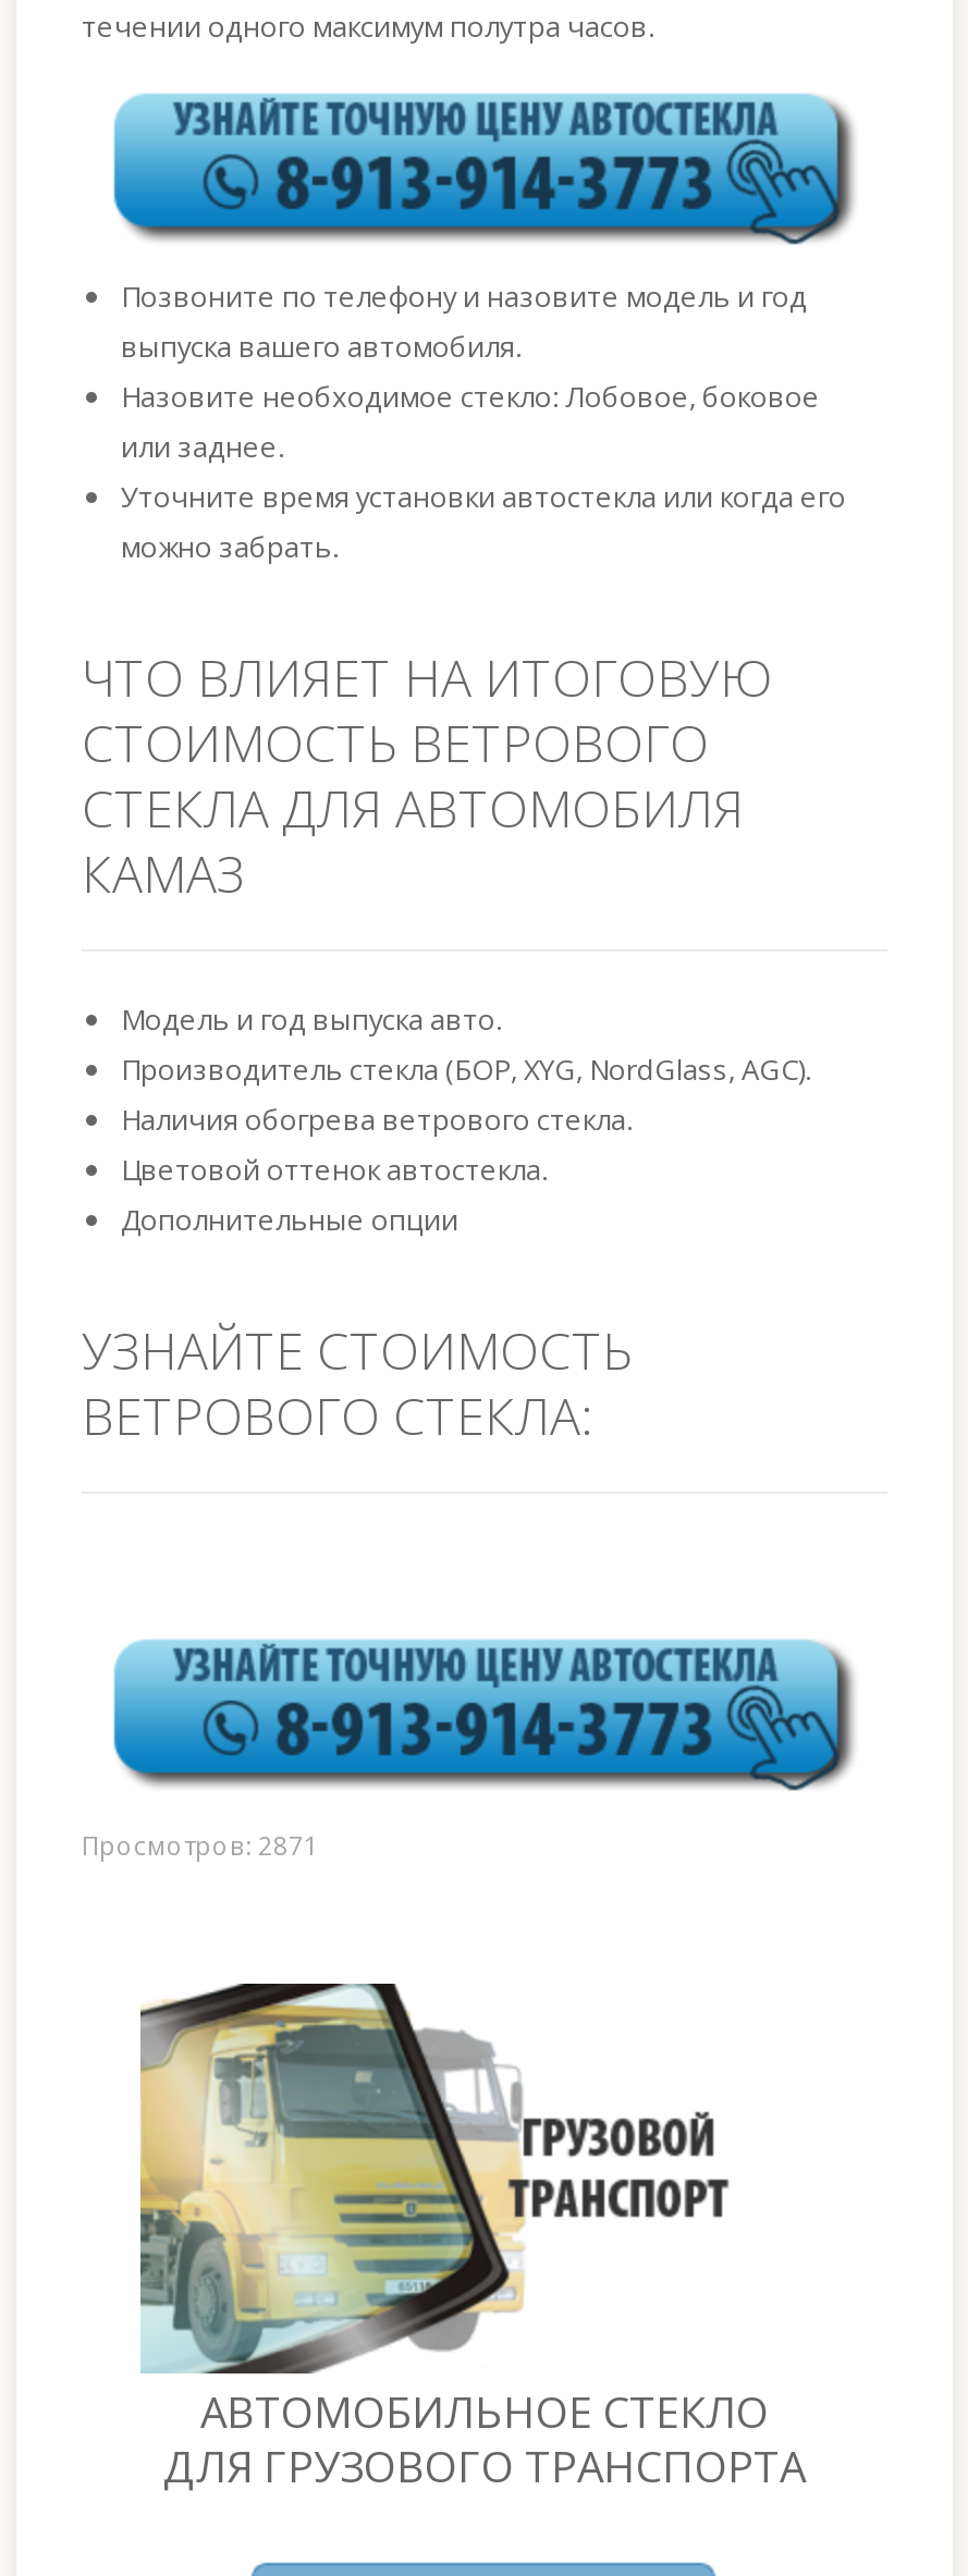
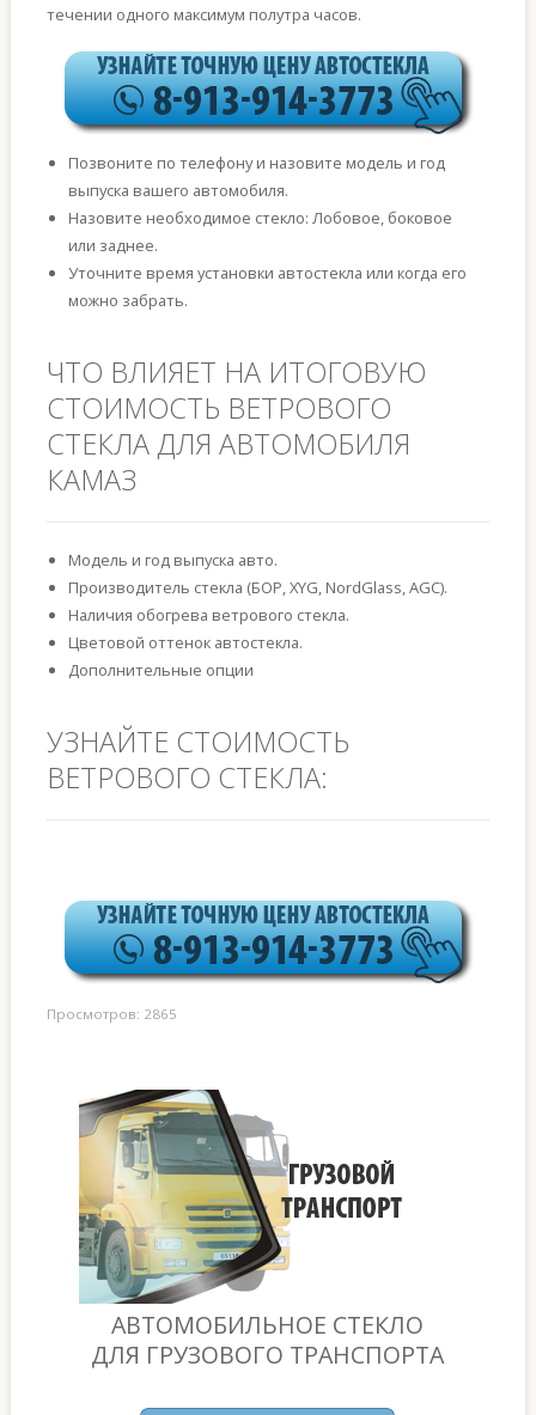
- Просмотров: 2871
+ Просмотров: 2865
